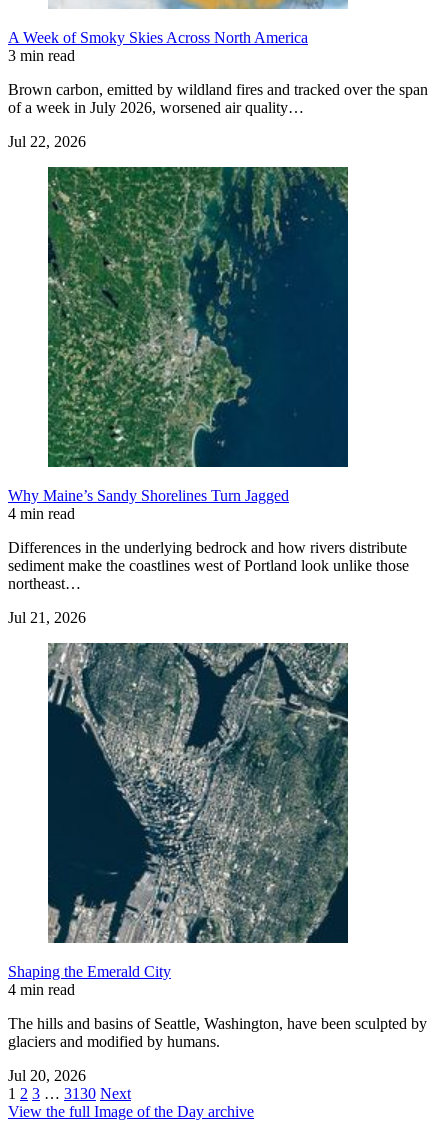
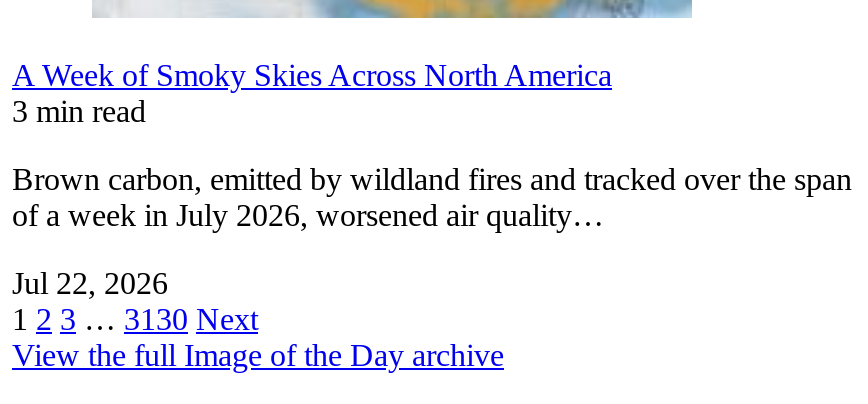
- [image]
- Why Maine’s Sandy Shorelines Turn Jagged
- 4 min read
- Differences in the underlying bedrock and how rivers distribute
- sediment make the coastlines west of Portland look unlike those
- northeast…
- Jul 21, 2026

- [image]
- Shaping the Emerald City
- 4 min read
- The hills and basins of Seattle, Washington, have been sculpted by
- glaciers and modified by humans.
- Jul 20, 2026
